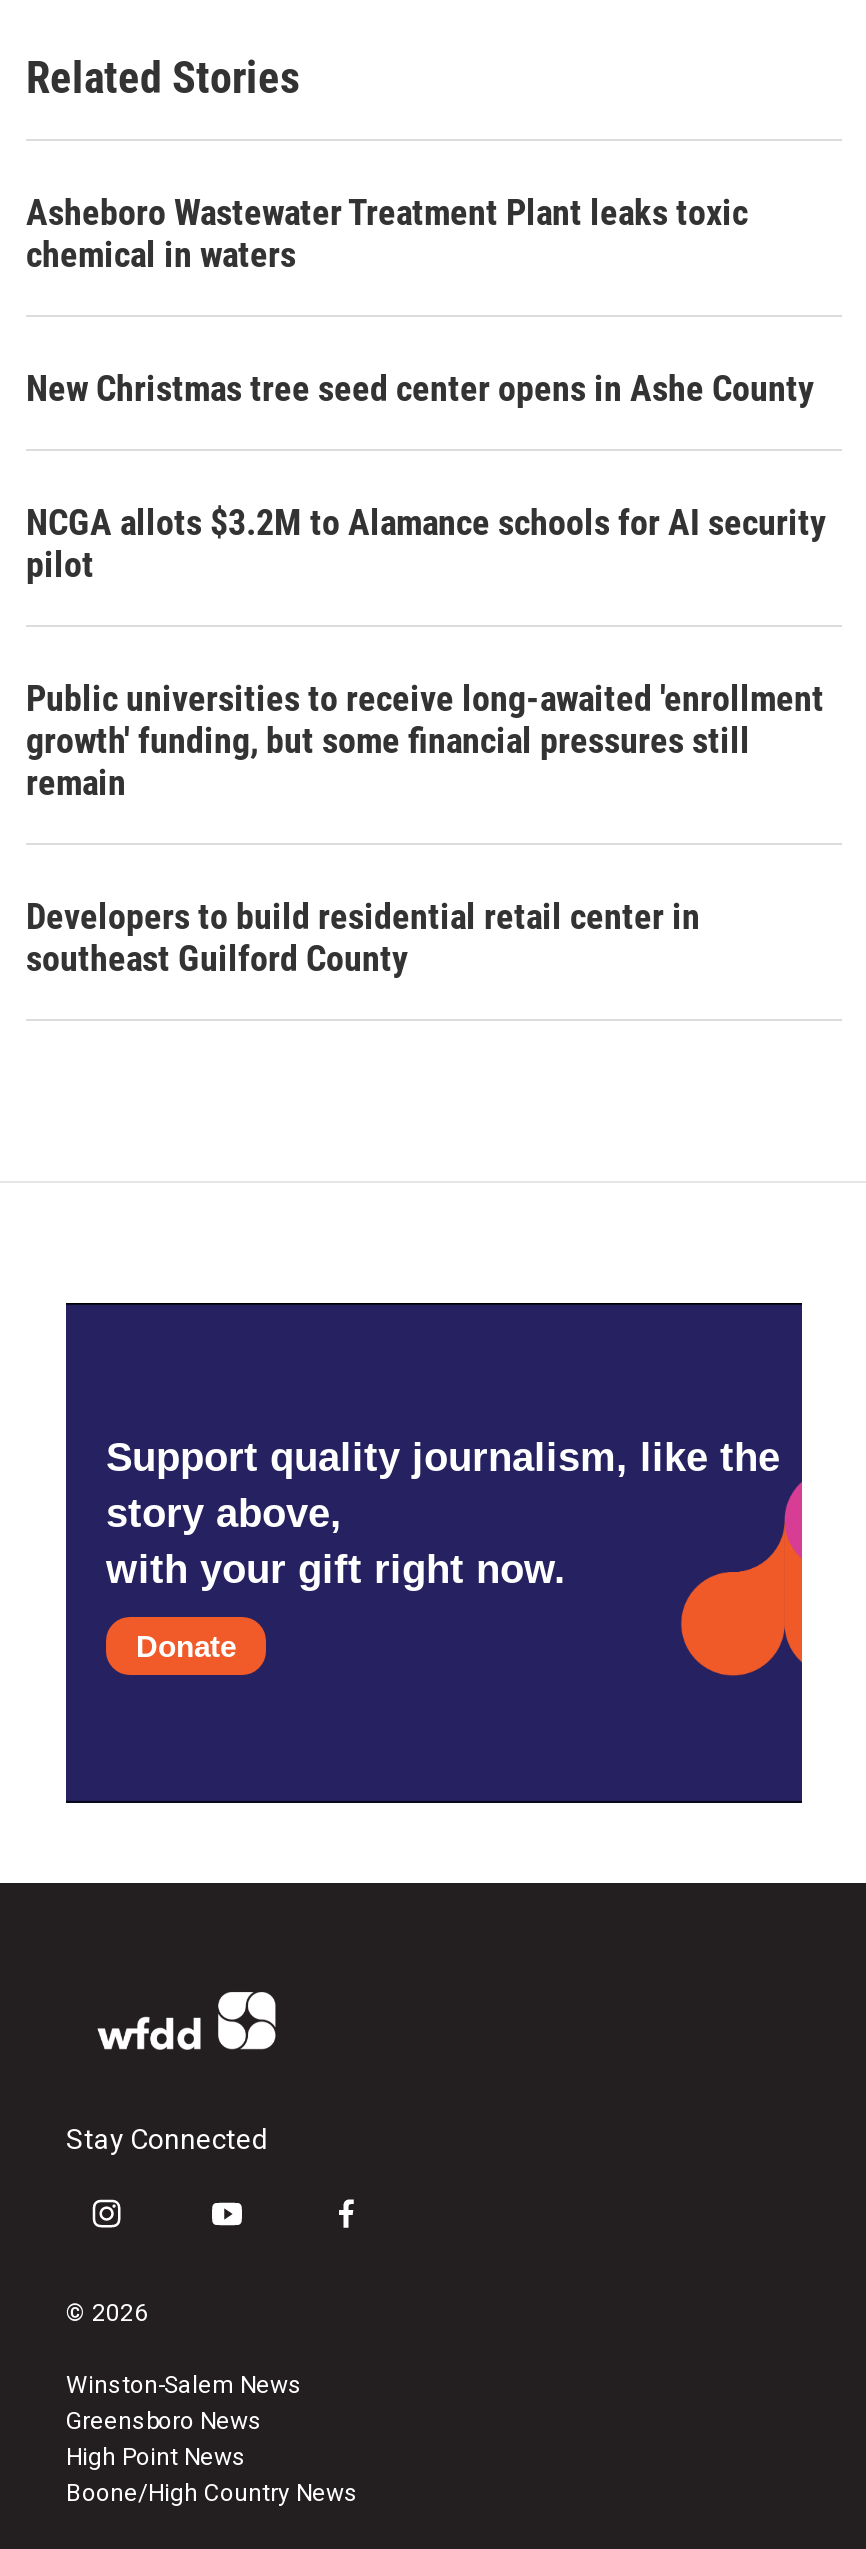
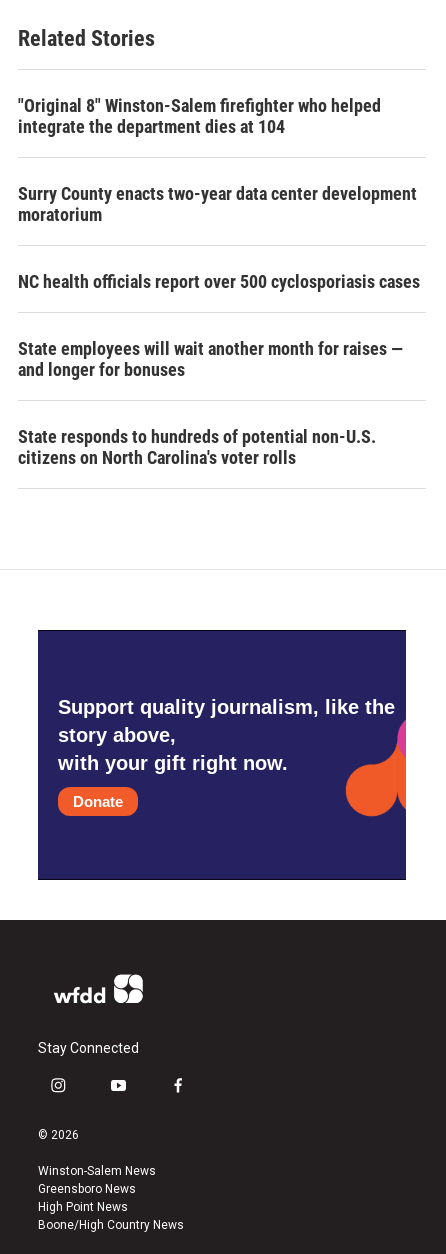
- Asheboro Wastewater Treatment Plant leaks toxic
- chemical in waters
+ "Original 8" Winston-Salem firefighter who helped
+ integrate the department dies at 104

- New Christmas tree seed center opens in Ashe County
+ Surry County enacts two-year data center development
+ moratorium

- NCGA allots $3.2M to Alamance schools for AI security
- pilot
+ NC health officials report over 500 cyclosporiasis cases

- Public universities to receive long-awaited 'enrollment
- growth' funding, but some financial pressures still
- remain
+ State employees will wait another month for raises —
+ and longer for bonuses

- Developers to build residential retail center in
- southeast Guilford County
+ State responds to hundreds of potential non-U.S.
+ citizens on North Carolina's voter rolls
